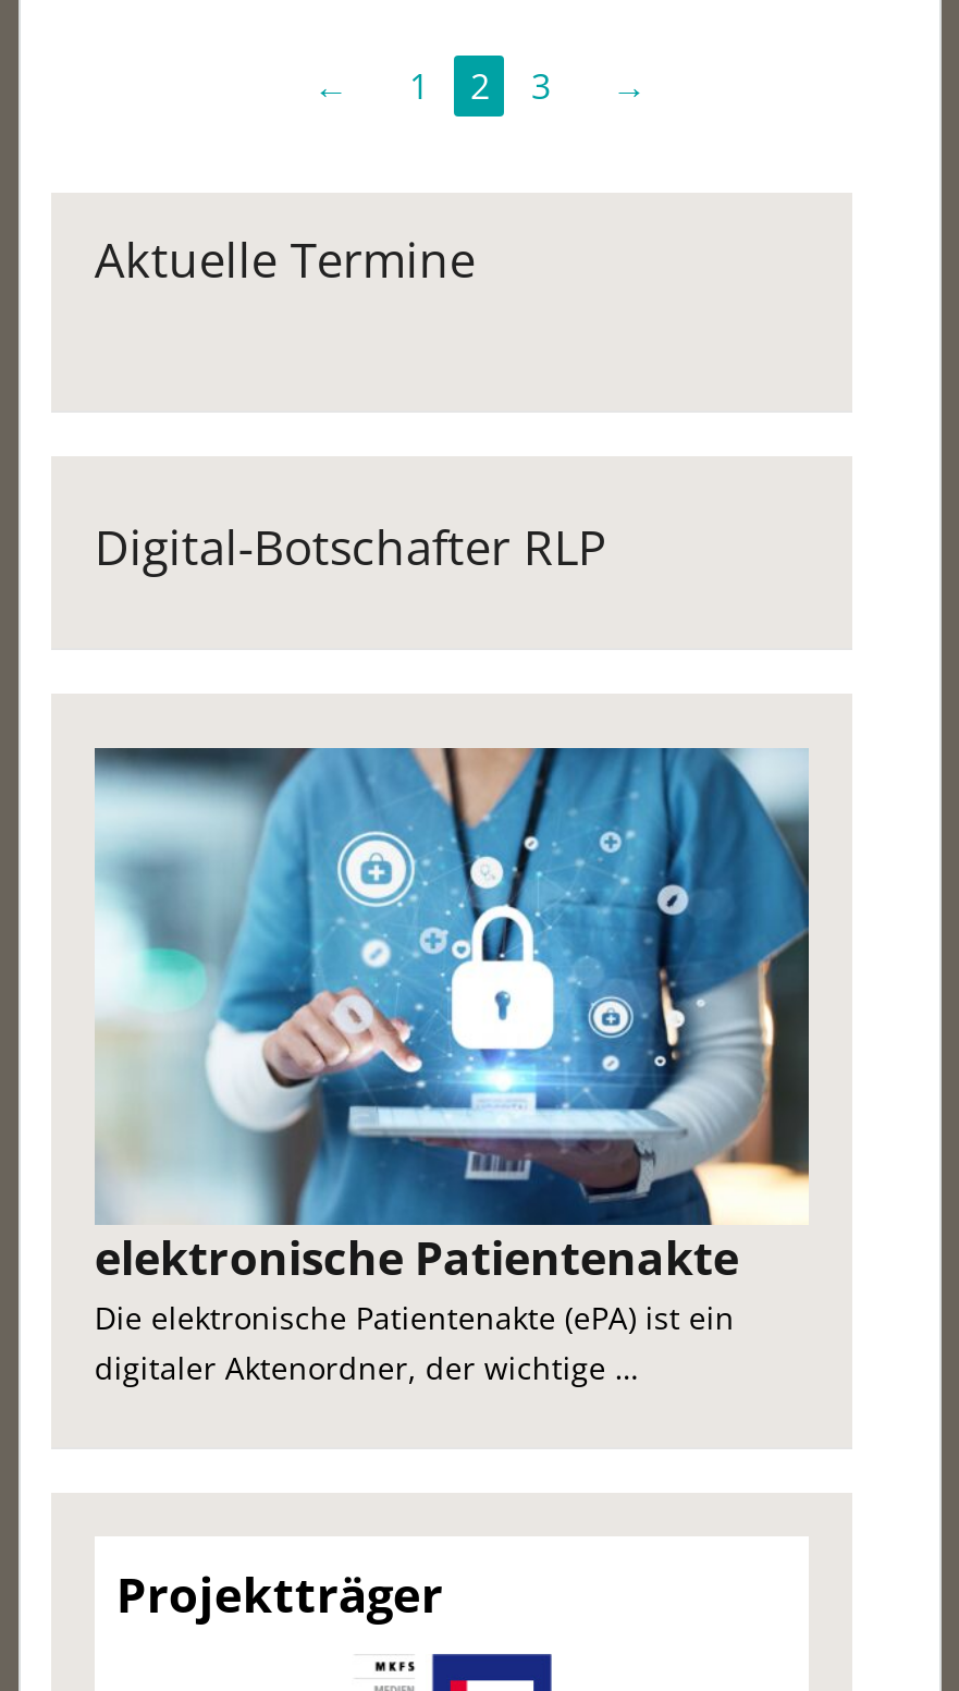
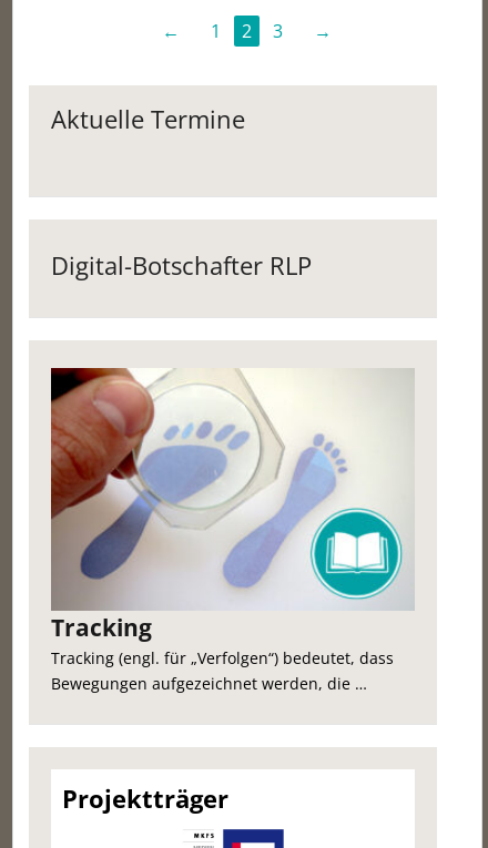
- [image]
- elektronische Patientenakte
- Die elektronische Patientenakte (ePA) ist ein
- digitaler Aktenordner, der wichtige …
+ [image]
+ Tracking
+ Tracking (engl. für „Verfolgen“) bedeutet, dass
+ Bewegungen aufgezeichnet werden, die …
